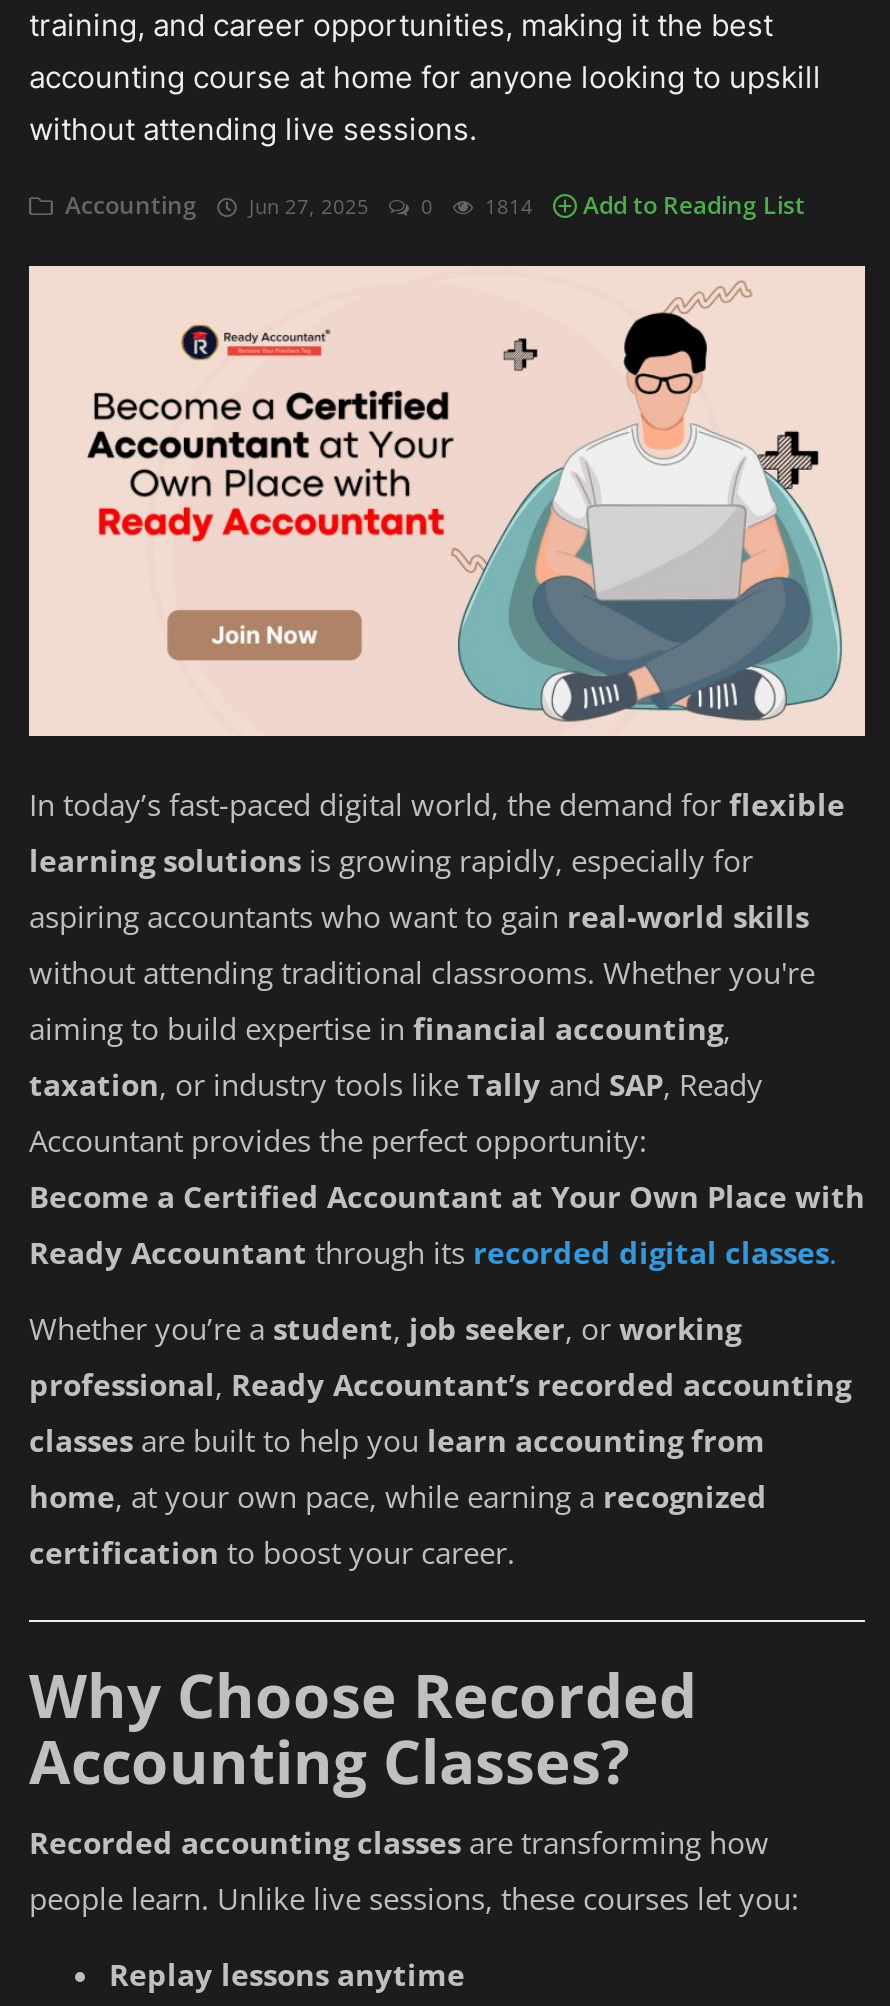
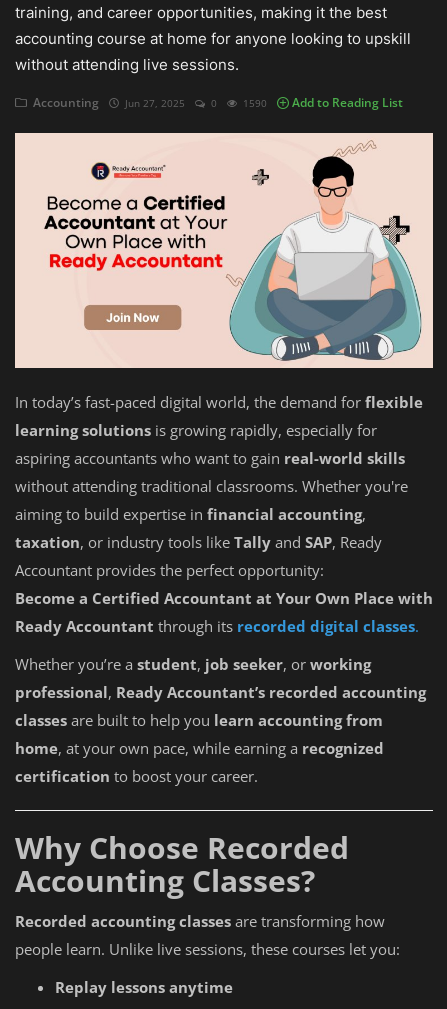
- Accounting Jun 27, 2025 0 1814 Add to Reading List
+ Accounting Jun 27, 2025 0 1590 Add to Reading List
